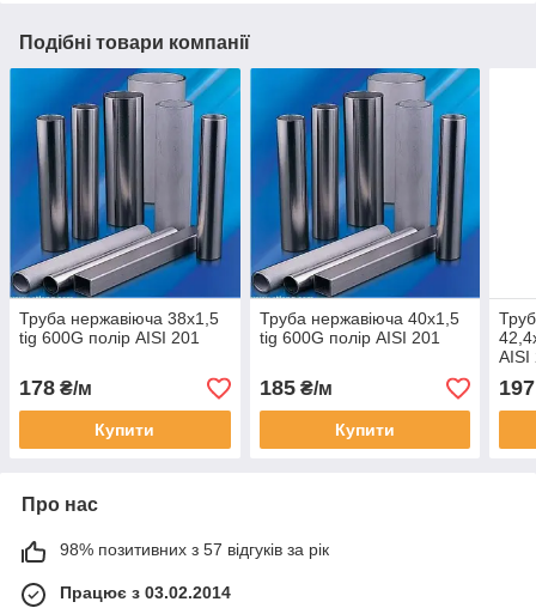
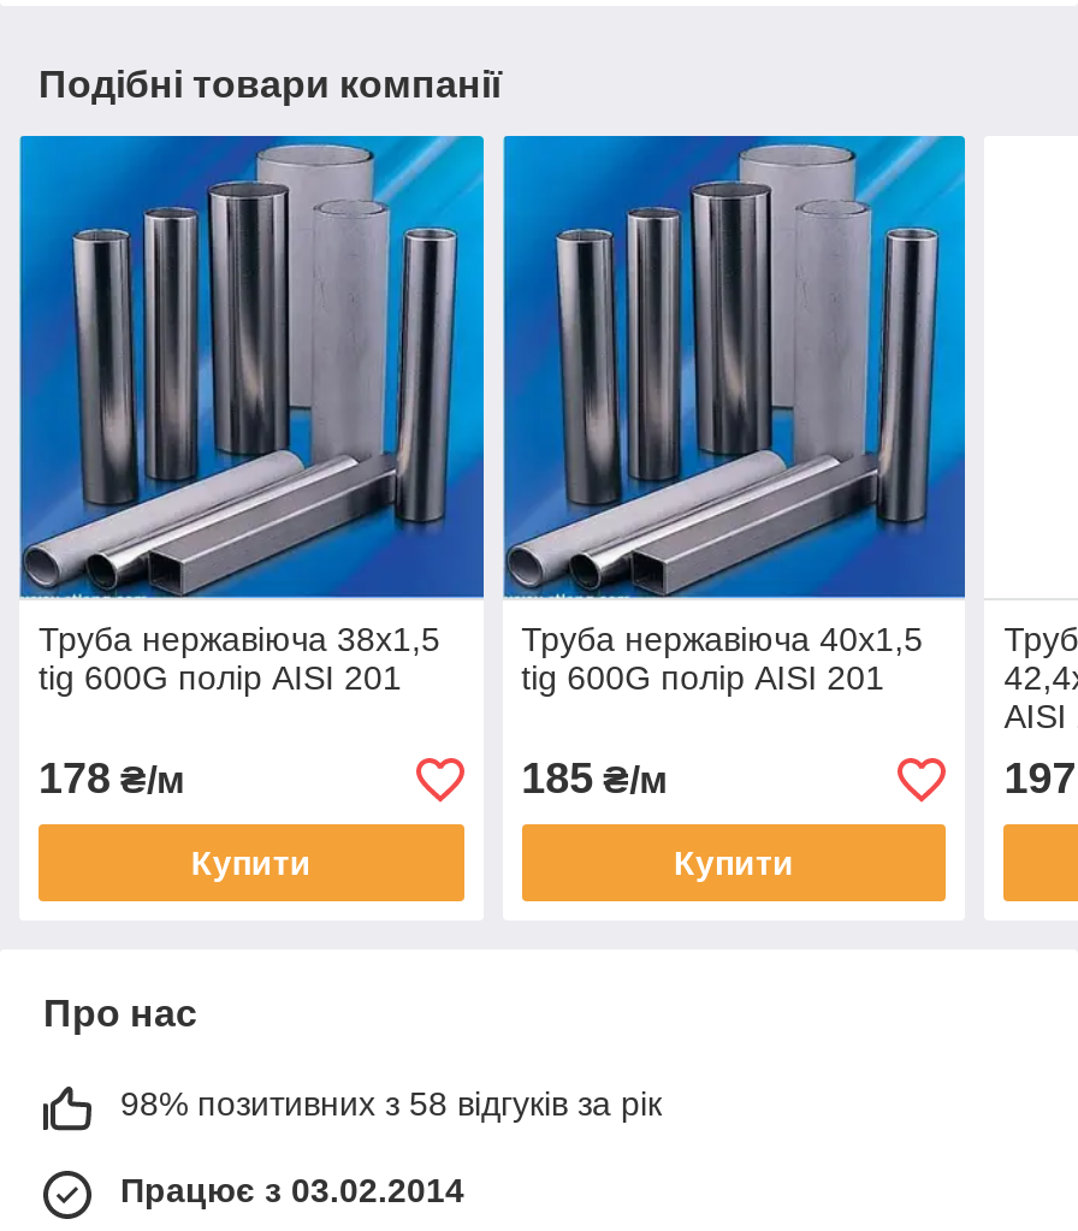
- 98% позитивних з 57 відгуків за рік
+ 98% позитивних з 58 відгуків за рік
